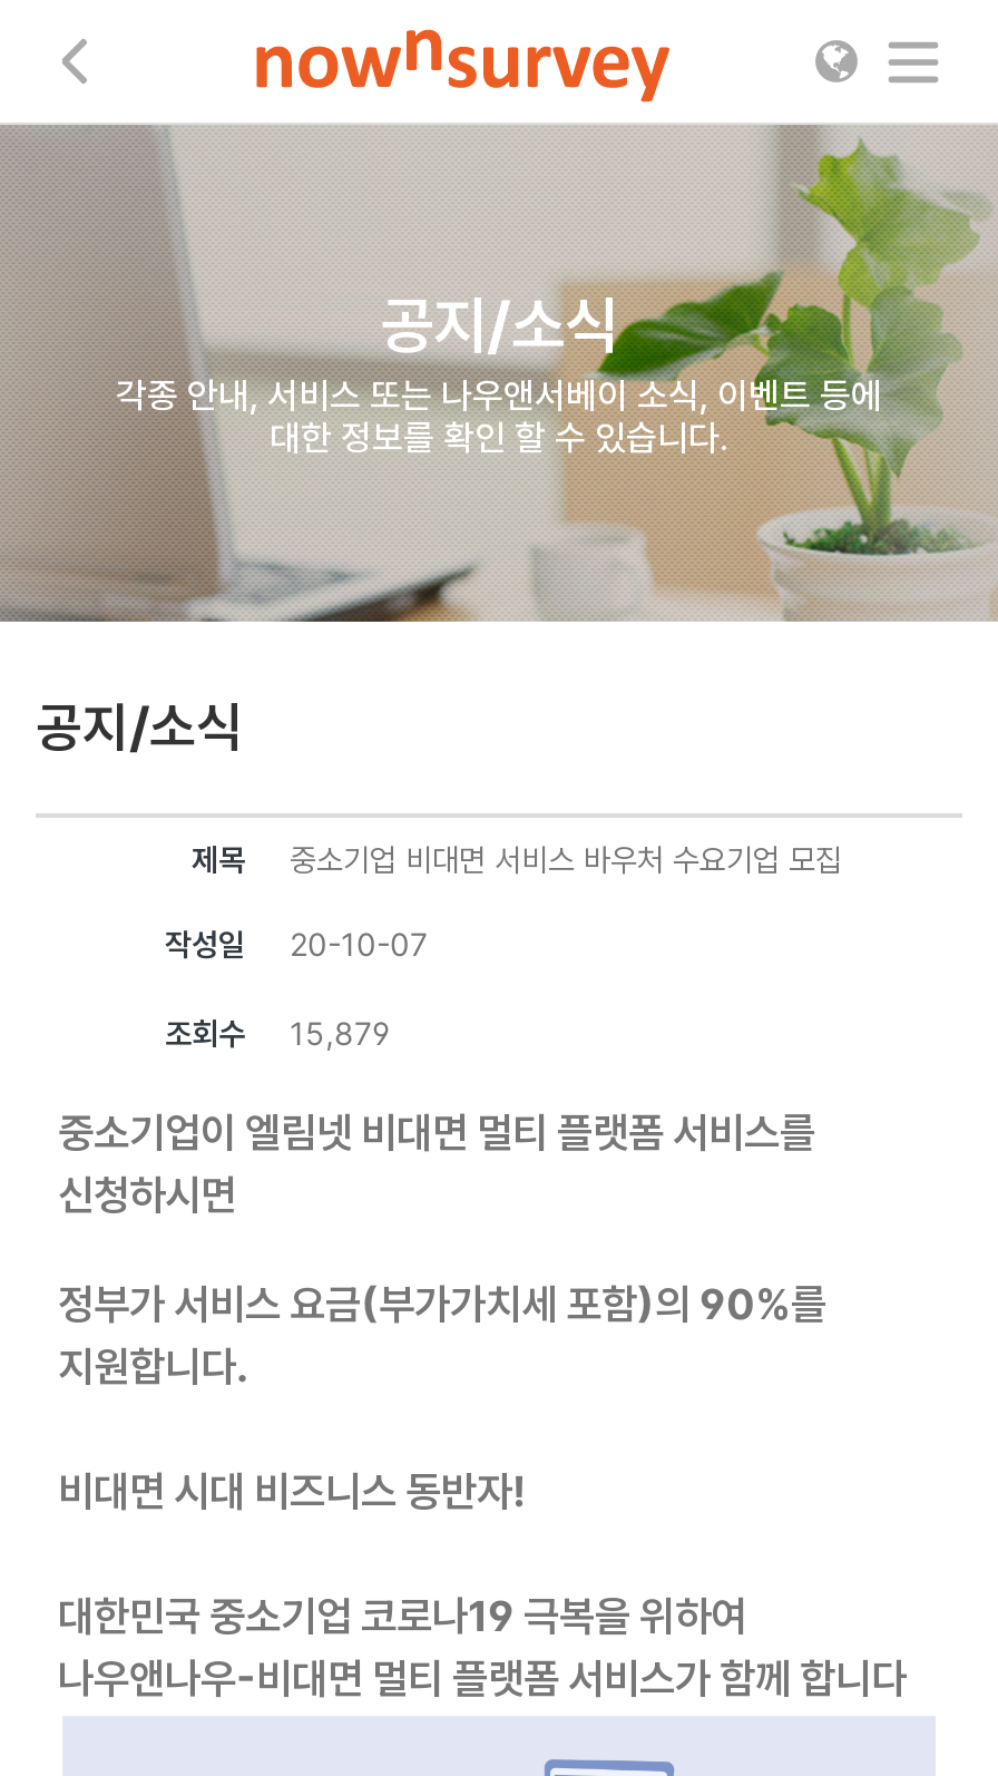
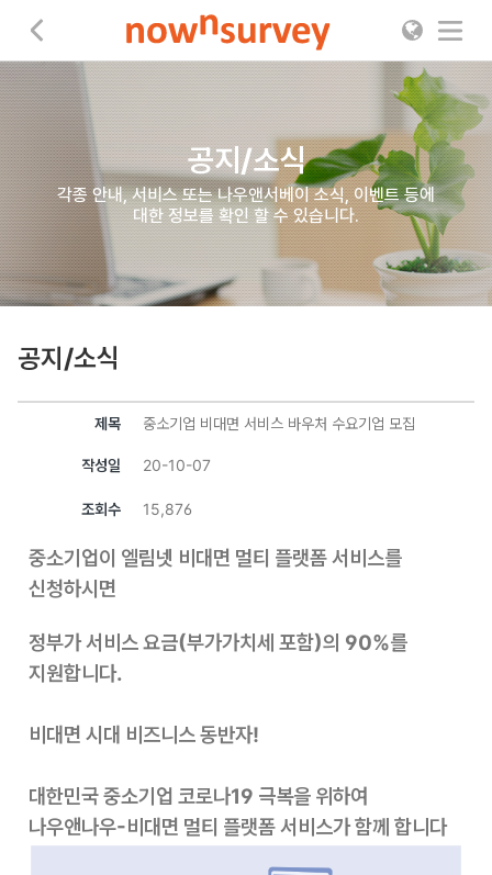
- 조회수 15,879
+ 조회수 15,876
